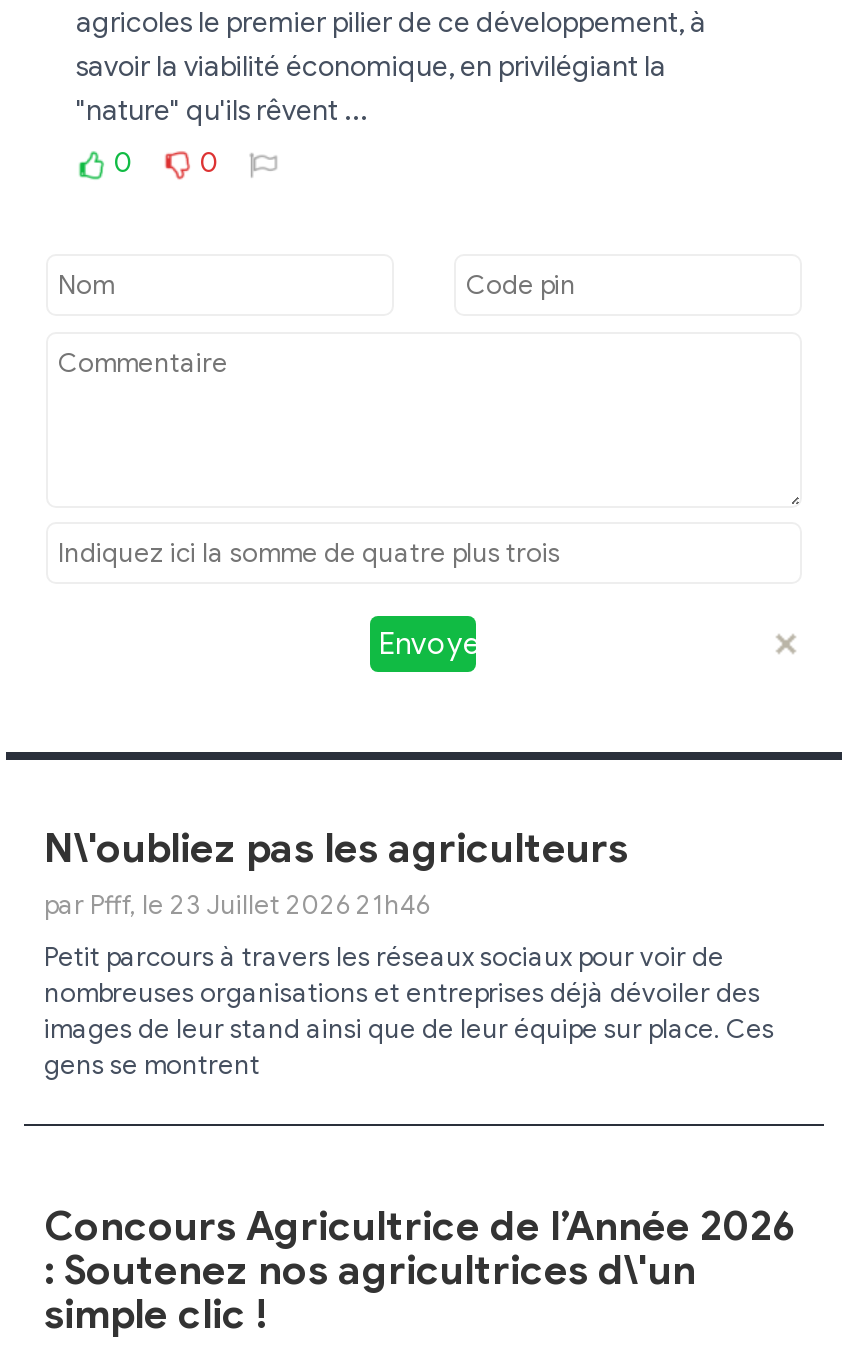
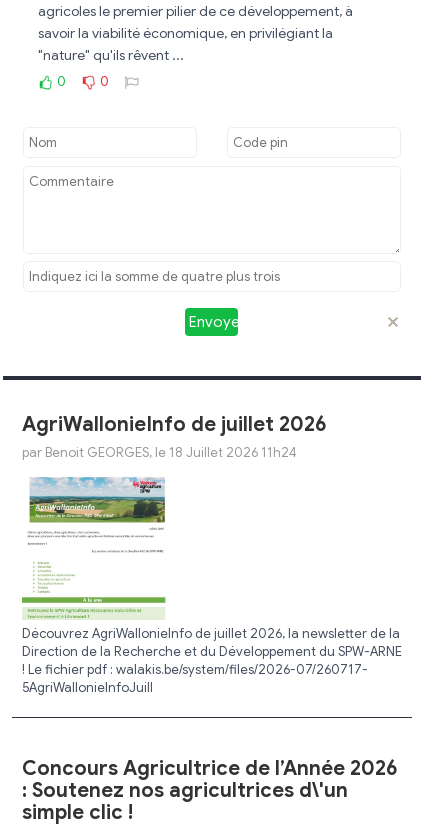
- N\'oubliez pas les agriculteurs
- par Pfff, le 23 Juillet 2026 21h46
+ AgriWallonieInfo de juillet 2026
+ par Benoit GEORGES, le 18 Juillet 2026 11h24

- Petit parcours à travers les réseaux sociaux pour voir de
- nombreuses organisations et entreprises déjà dévoiler des
- images de leur stand ainsi que de leur équipe sur place. Ces
- gens se montrent
+ Découvrez AgriWallonieInfo de juillet 2026, la newsletter de la
+ Direction de la Recherche et du Développement du SPW-ARNE
+ ! Le fichier pdf : walakis.be/system/files/2026-07/260717-
+ 5AgriWallonieInfoJuill
